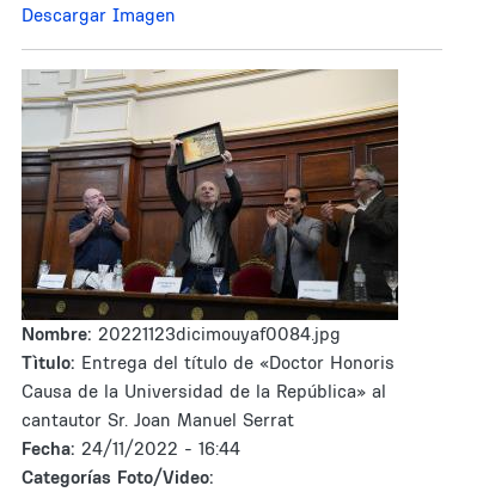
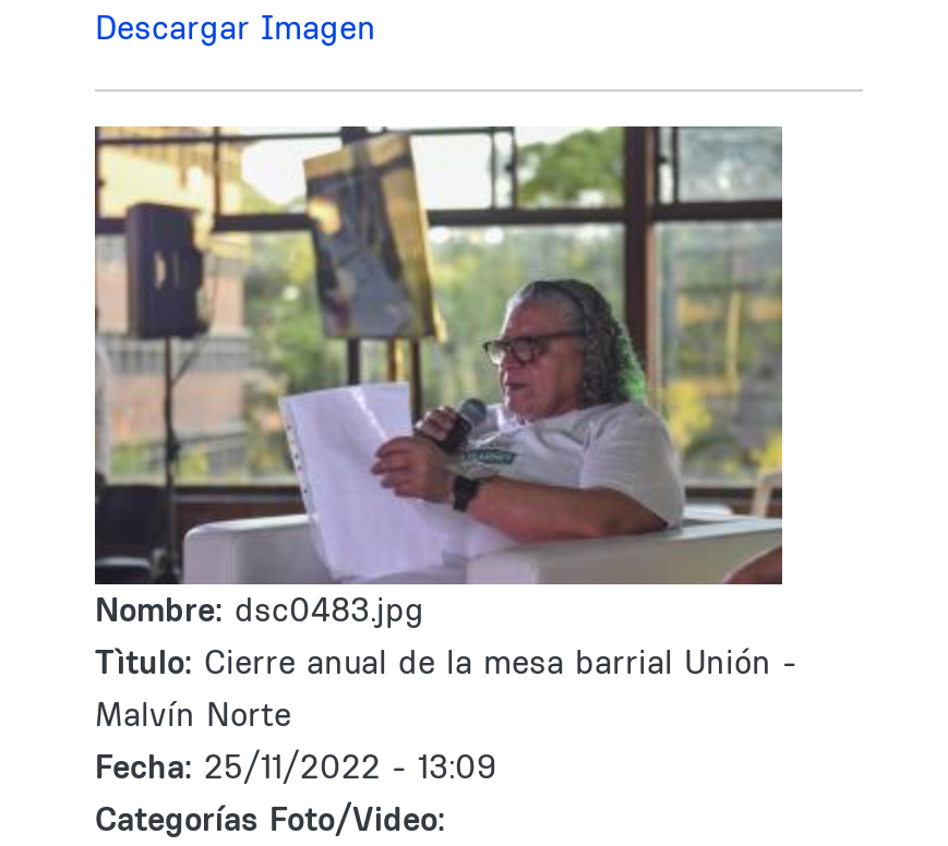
- [image]
- Nombre: 20221123dicimouyaf0084.jpg
- Tìtulo: Entrega del título de «Doctor Honoris
- Causa de la Universidad de la República» al
- cantautor Sr. Joan Manuel Serrat
- Fecha: 24/11/2022 - 16:44
+ [image]
+ Nombre: dsc0483.jpg
+ Tìtulo: Cierre anual de la mesa barrial Unión -
+ Malvín Norte
+ Fecha: 25/11/2022 - 13:09
